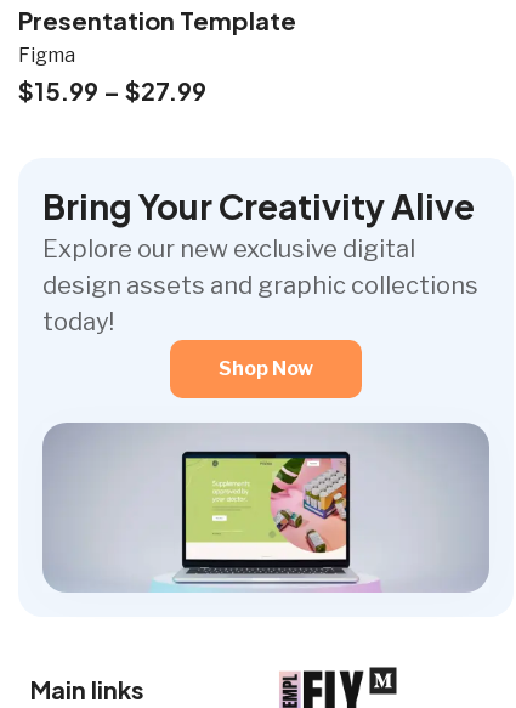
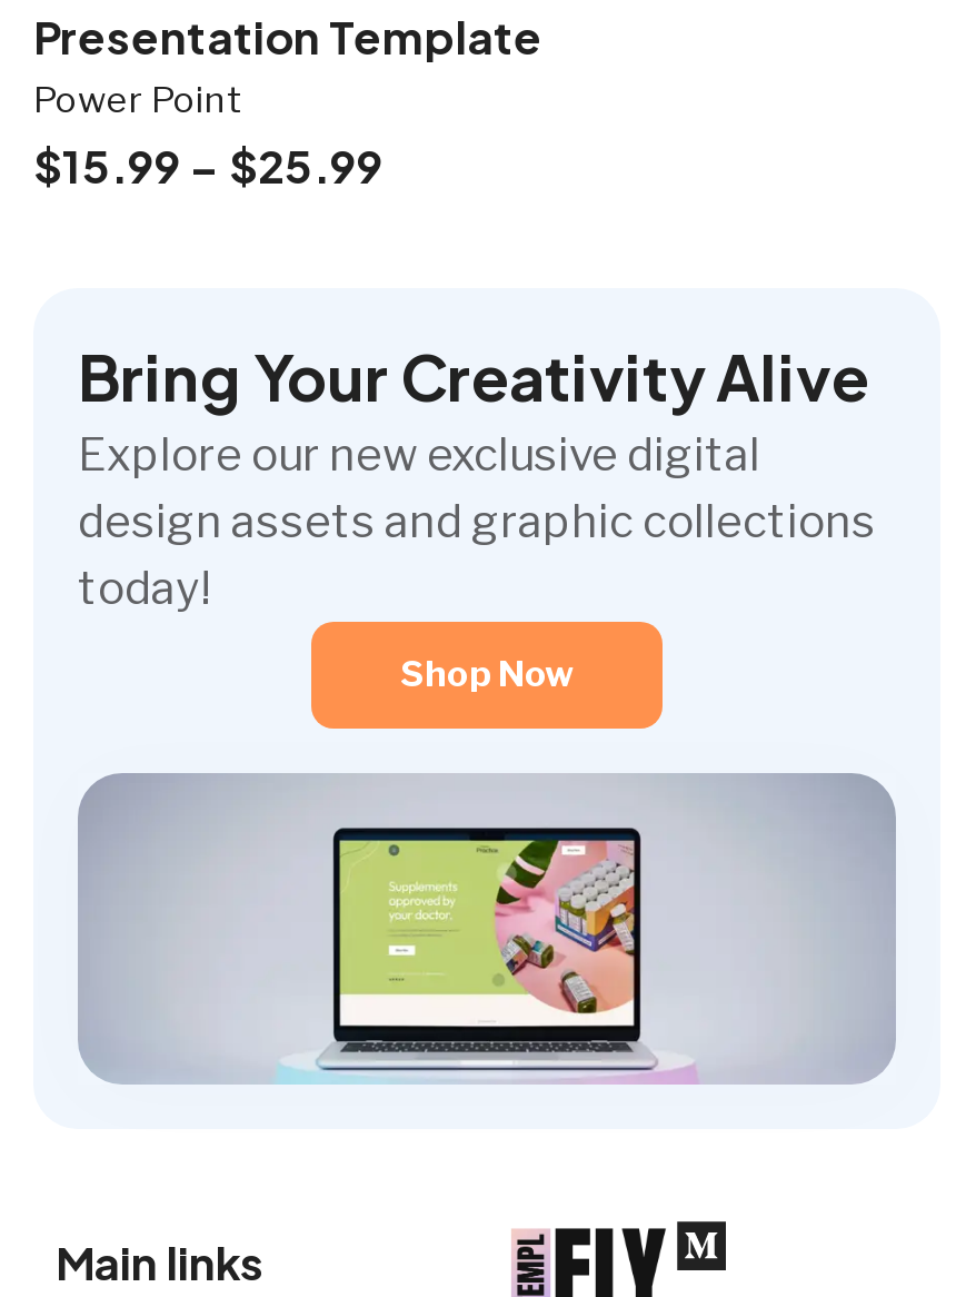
- Figma
- $15.99 – $27.99
+ Power Point
+ $15.99 – $25.99
